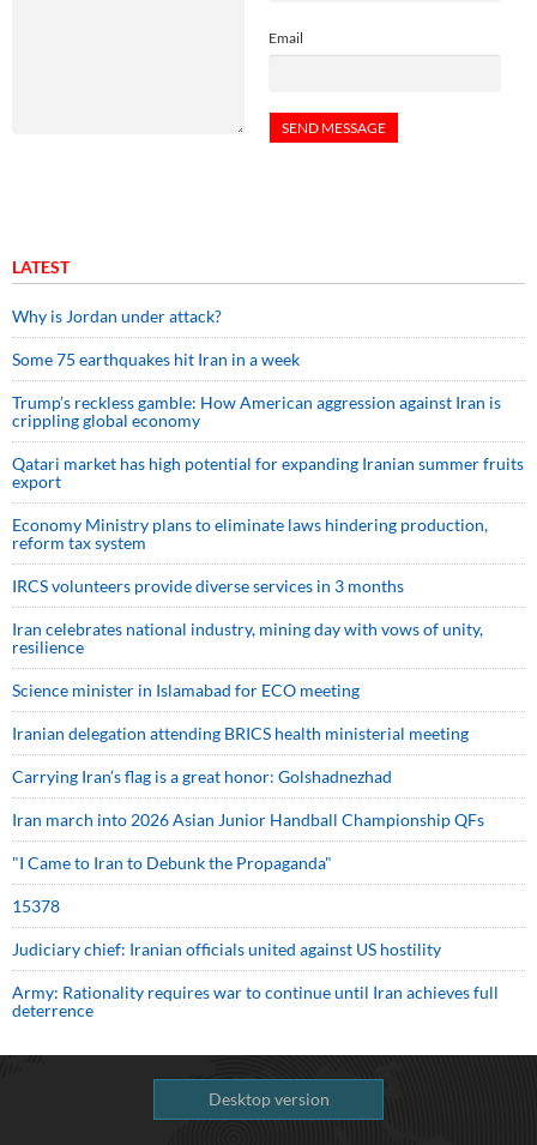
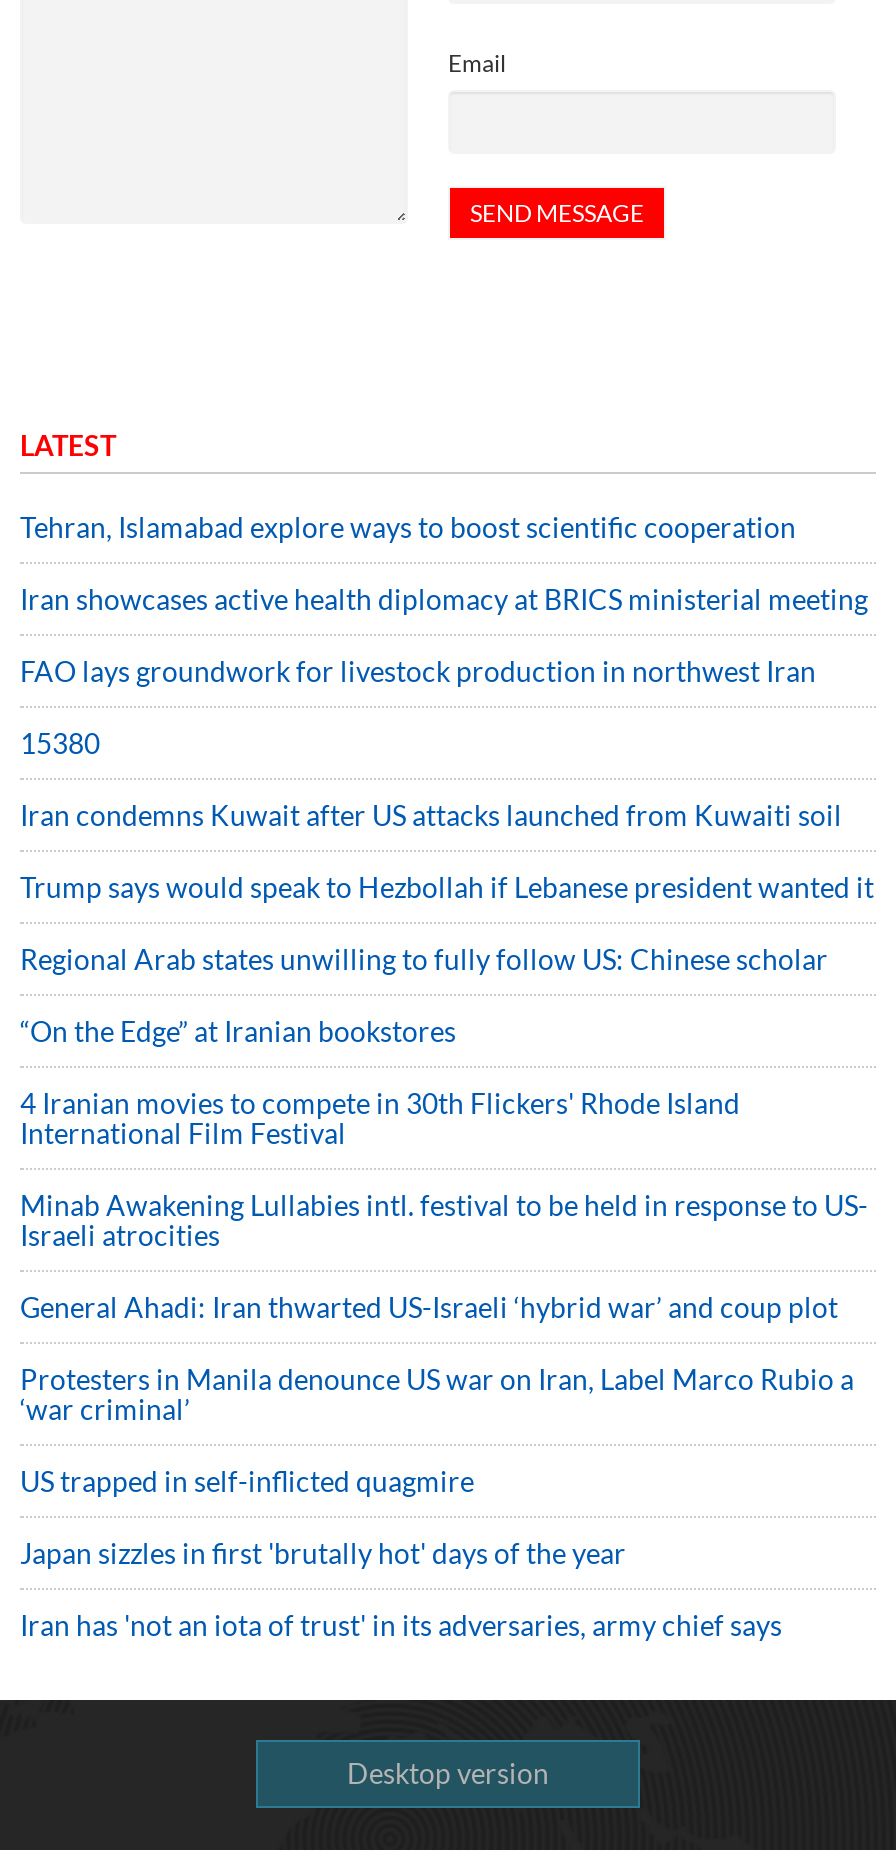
- Why is Jordan under attack?
+ Tehran, Islamabad explore ways to boost scientific cooperation

- Some 75 earthquakes hit Iran in a week
+ Iran showcases active health diplomacy at BRICS ministerial meeting

- Trump’s reckless gamble: How American aggression against Iran is
- crippling global economy
+ FAO lays groundwork for livestock production in northwest Iran

- Qatari market has high potential for expanding Iranian summer fruits
- export
+ 15380

- Economy Ministry plans to eliminate laws hindering production,
- reform tax system
+ Iran condemns Kuwait after US attacks launched from Kuwaiti soil

- IRCS volunteers provide diverse services in 3 months
+ Trump says would speak to Hezbollah if Lebanese president wanted it

- Iran celebrates national industry, mining day with vows of unity,
- resilience
+ Regional Arab states unwilling to fully follow US: Chinese scholar

- Science minister in Islamabad for ECO meeting
+ “On the Edge” at Iranian bookstores

- Iranian delegation attending BRICS health ministerial meeting
+ 4 Iranian movies to compete in 30th Flickers' Rhode Island
+ International Film Festival

- Carrying Iran’s flag is a great honor: Golshadnezhad
+ Minab Awakening Lullabies intl. festival to be held in response to US-
+ Israeli atrocities

- Iran march into 2026 Asian Junior Handball Championship QFs
+ General Ahadi: Iran thwarted US-Israeli ‘hybrid war’ and coup plot

- "I Came to Iran to Debunk the Propaganda"
+ Protesters in Manila denounce US war on Iran, Label Marco Rubio a
+ ‘war criminal’

- 15378
+ US trapped in self-inflicted quagmire

- Judiciary chief: Iranian officials united against US hostility
+ Japan sizzles in first 'brutally hot' days of the year

- Army: Rationality requires war to continue until Iran achieves full
- deterrence
+ Iran has 'not an iota of trust' in its adversaries, army chief says
